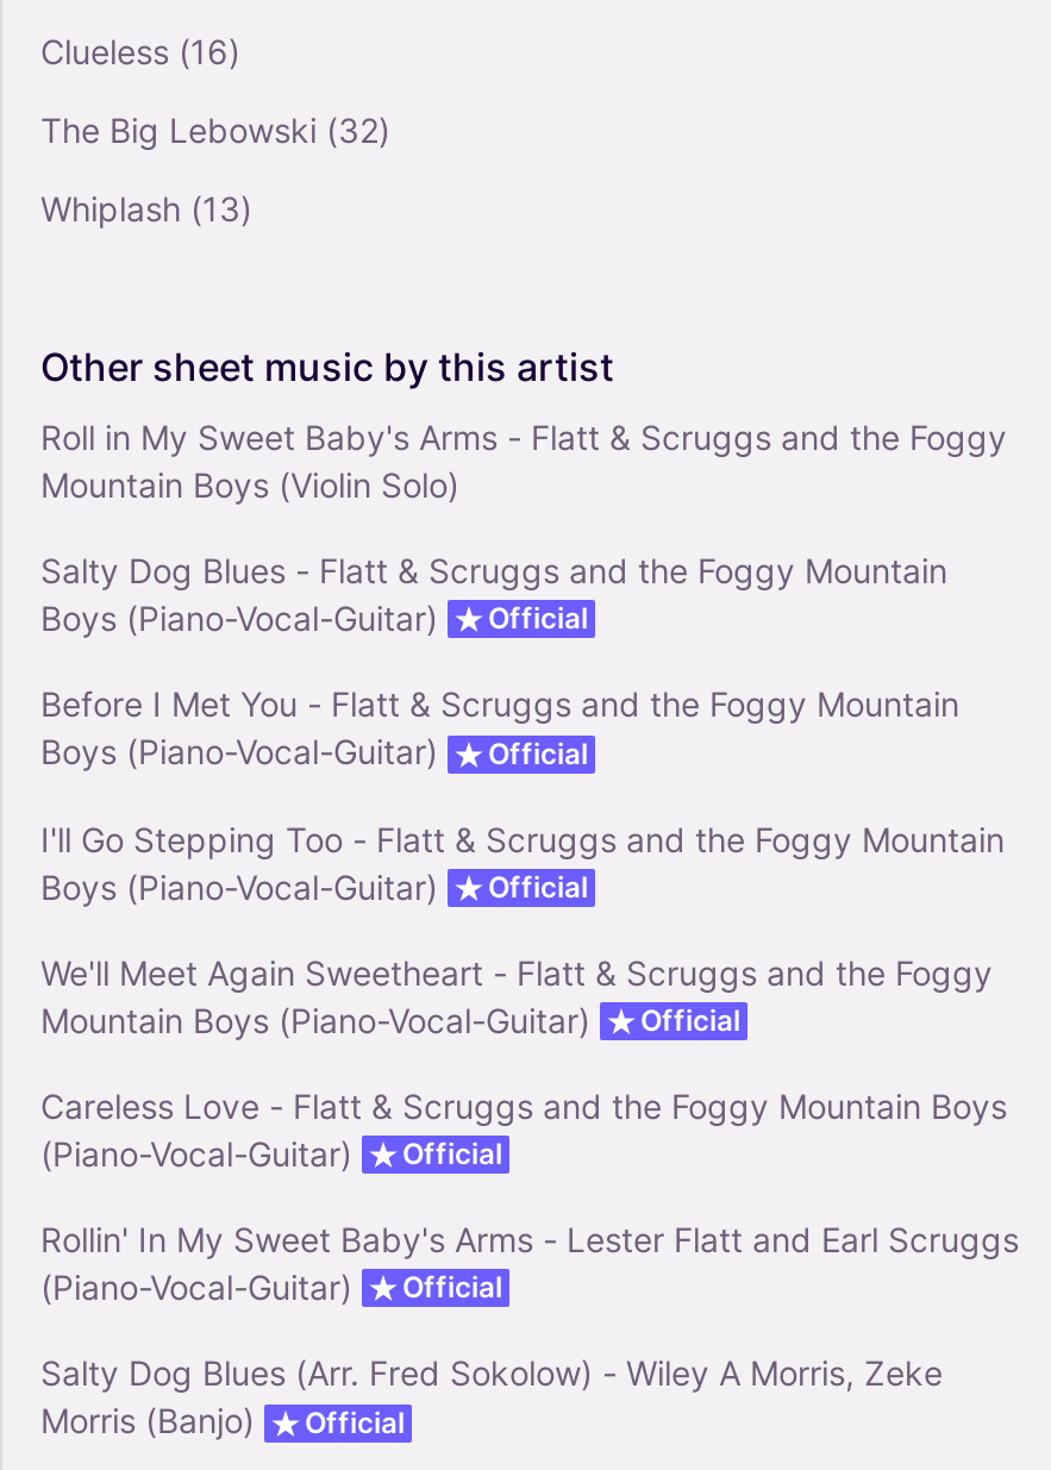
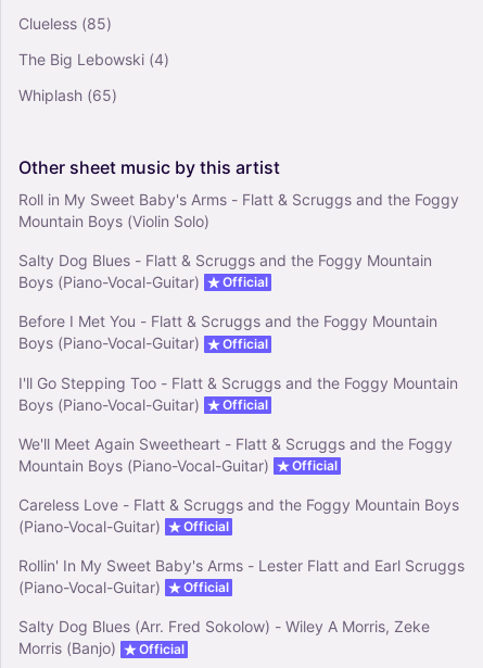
- Clueless (16)
+ Clueless (85)

- The Big Lebowski (32)
+ The Big Lebowski (4)

- Whiplash (13)
+ Whiplash (65)
